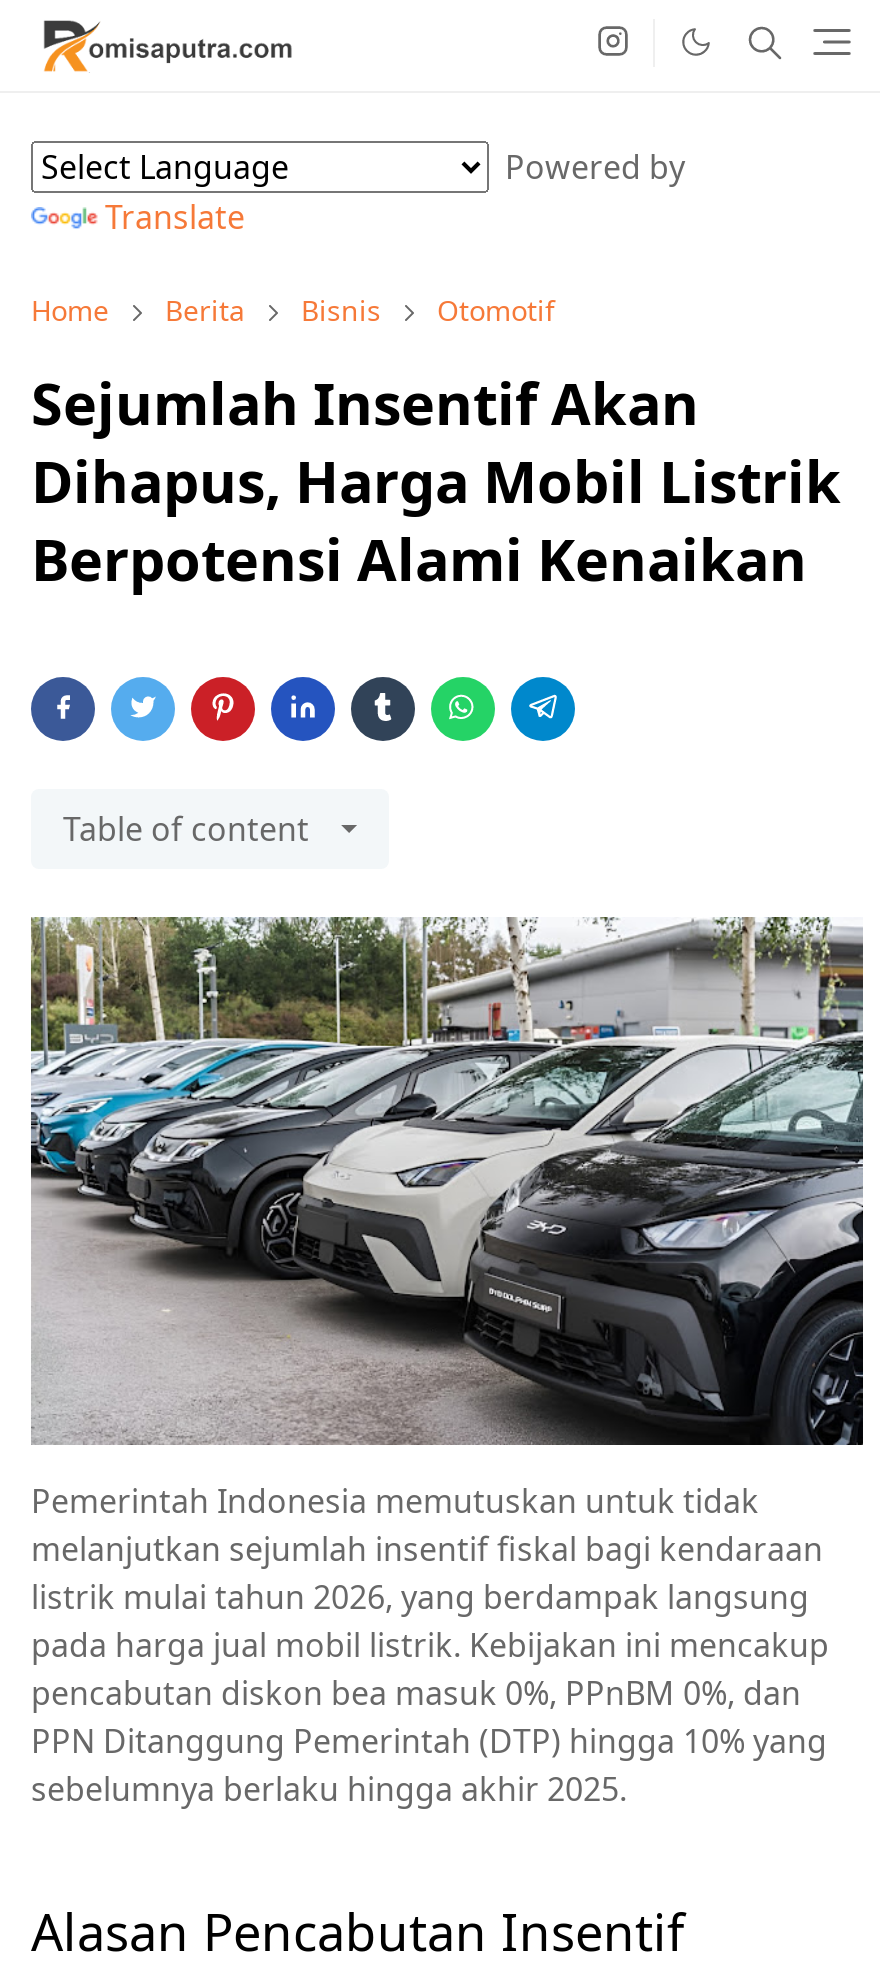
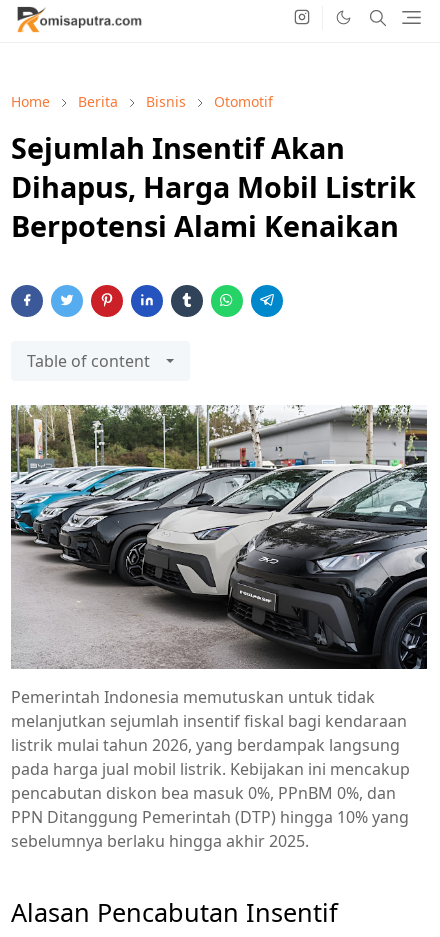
- Powered by
- Translate
